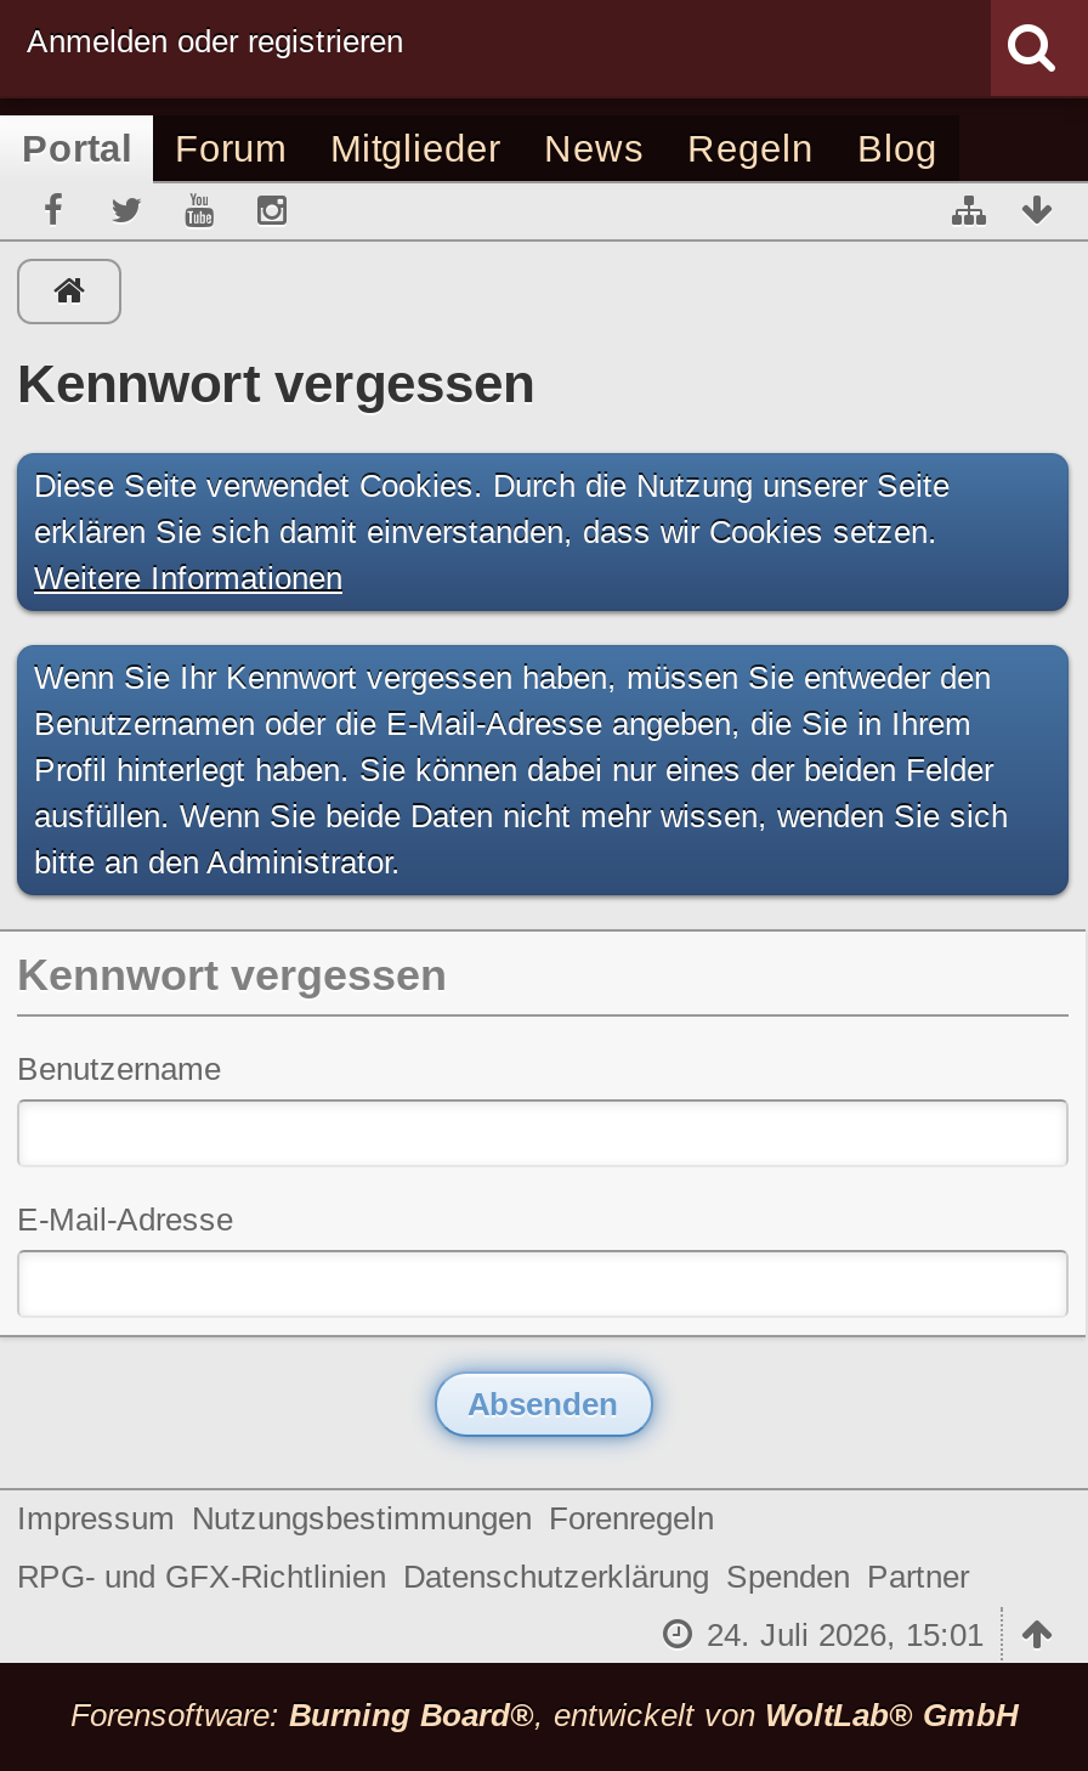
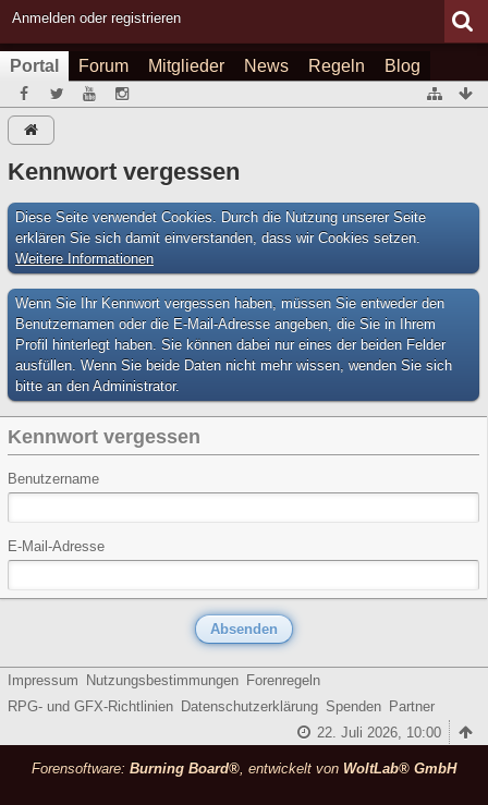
- 24. Juli 2026, 15:01
+ 22. Juli 2026, 10:00
